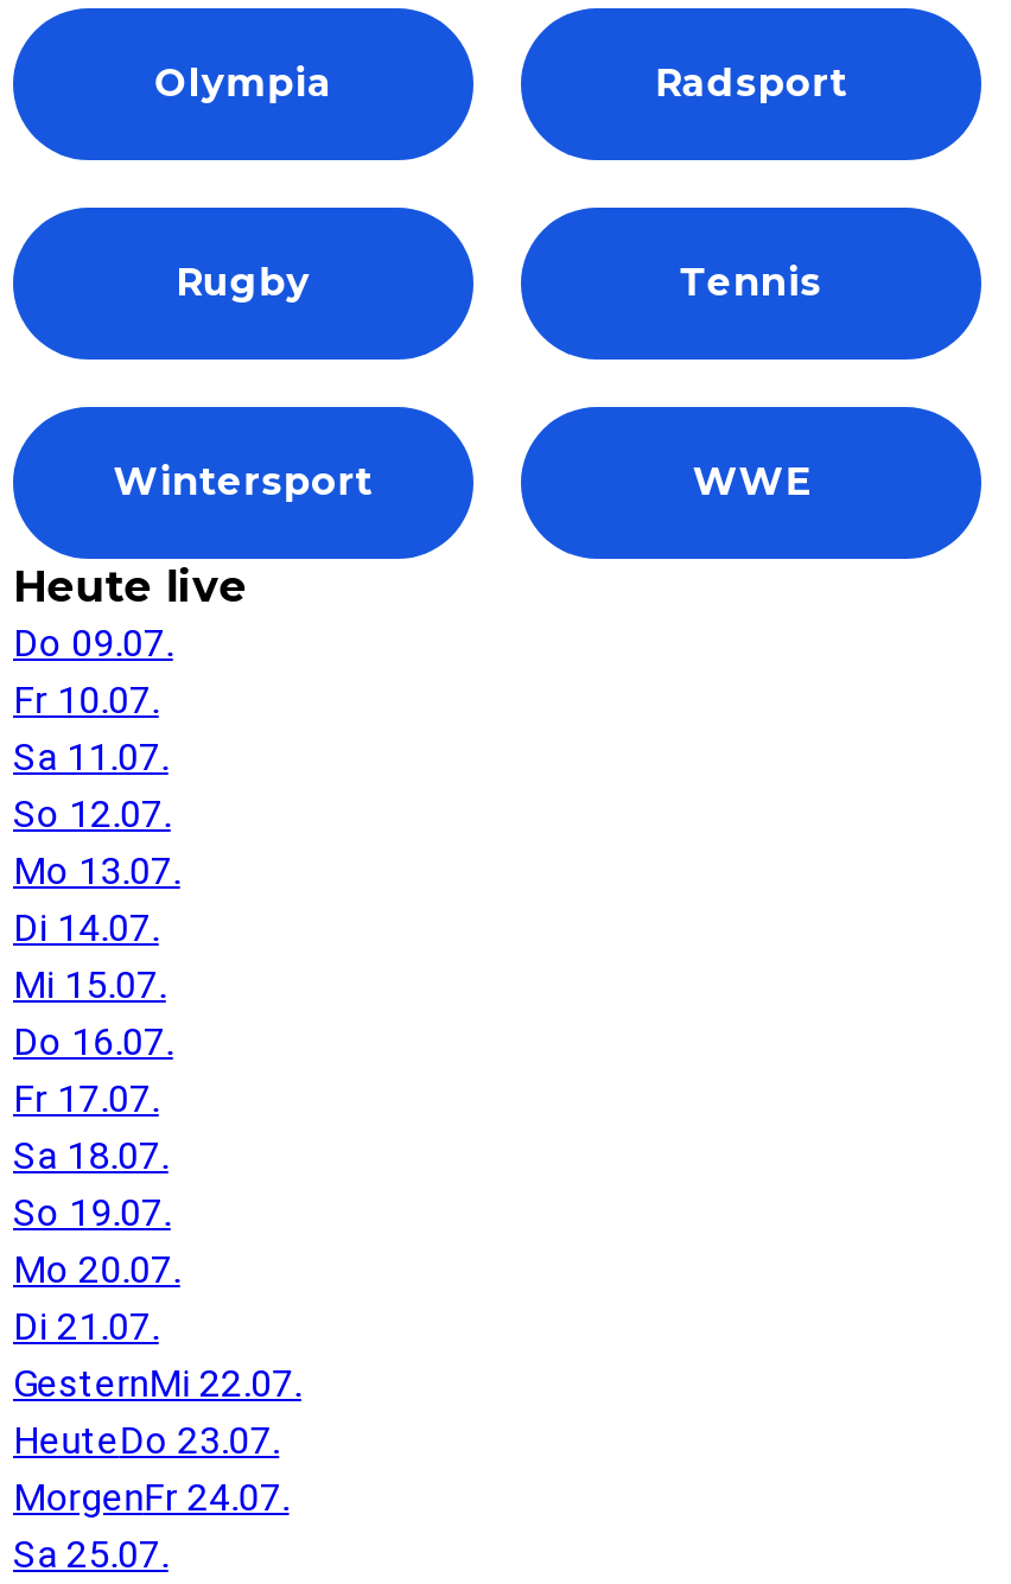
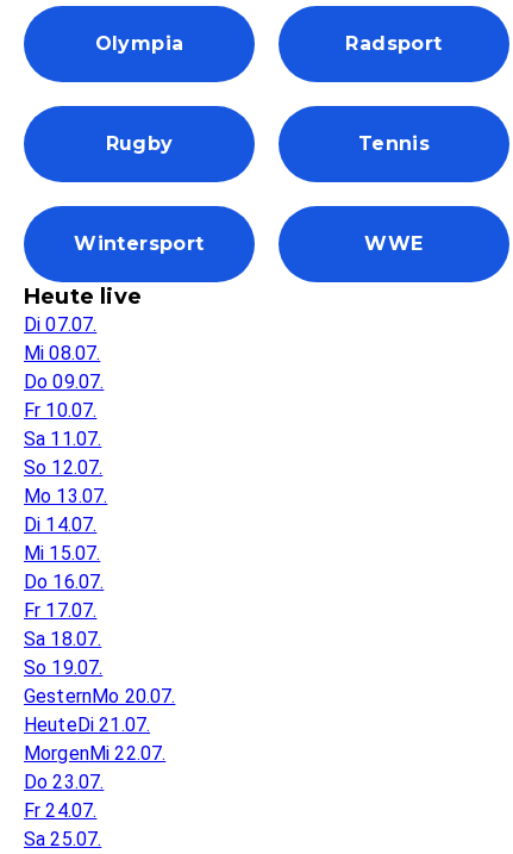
+ Di 07.07.
+ Mi 08.07.

- Mo 20.07.
- Di 21.07.
- GesternMi 22.07.
- HeuteDo 23.07.
- MorgenFr 24.07.
+ GesternMo 20.07.
+ HeuteDi 21.07.
+ MorgenMi 22.07.
+ Do 23.07.
+ Fr 24.07.
